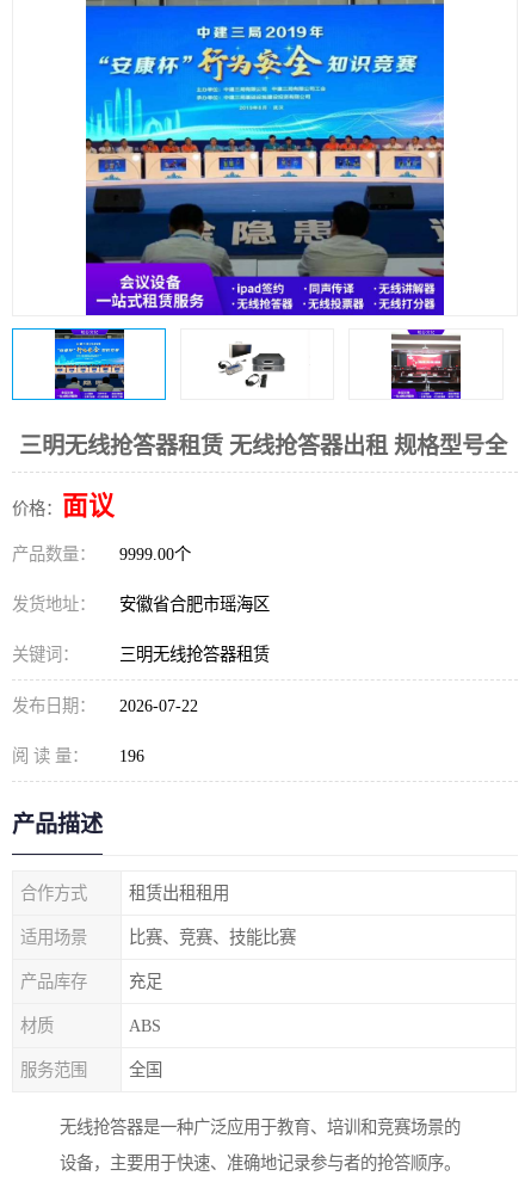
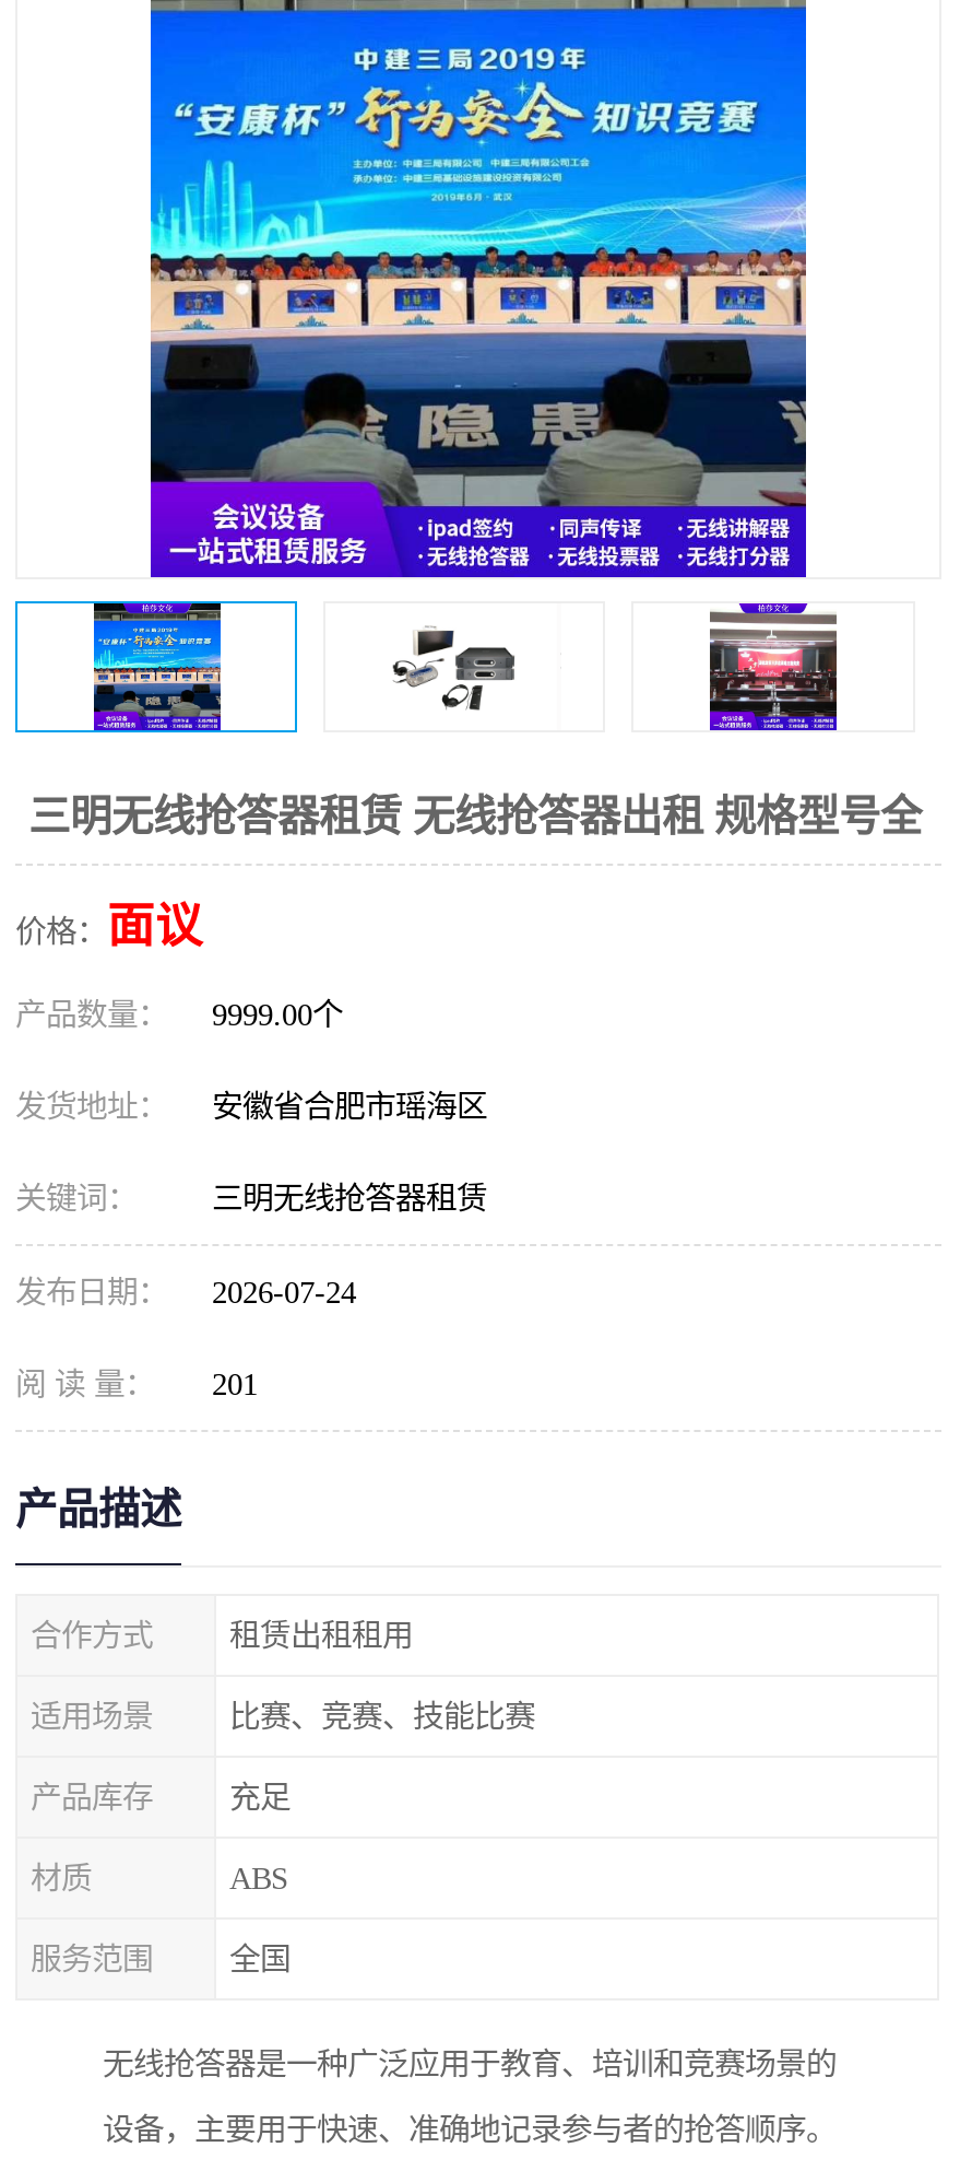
- 发布日期： 2026-07-22
+ 发布日期： 2026-07-24

- 阅 读 量： 196
+ 阅 读 量： 201
